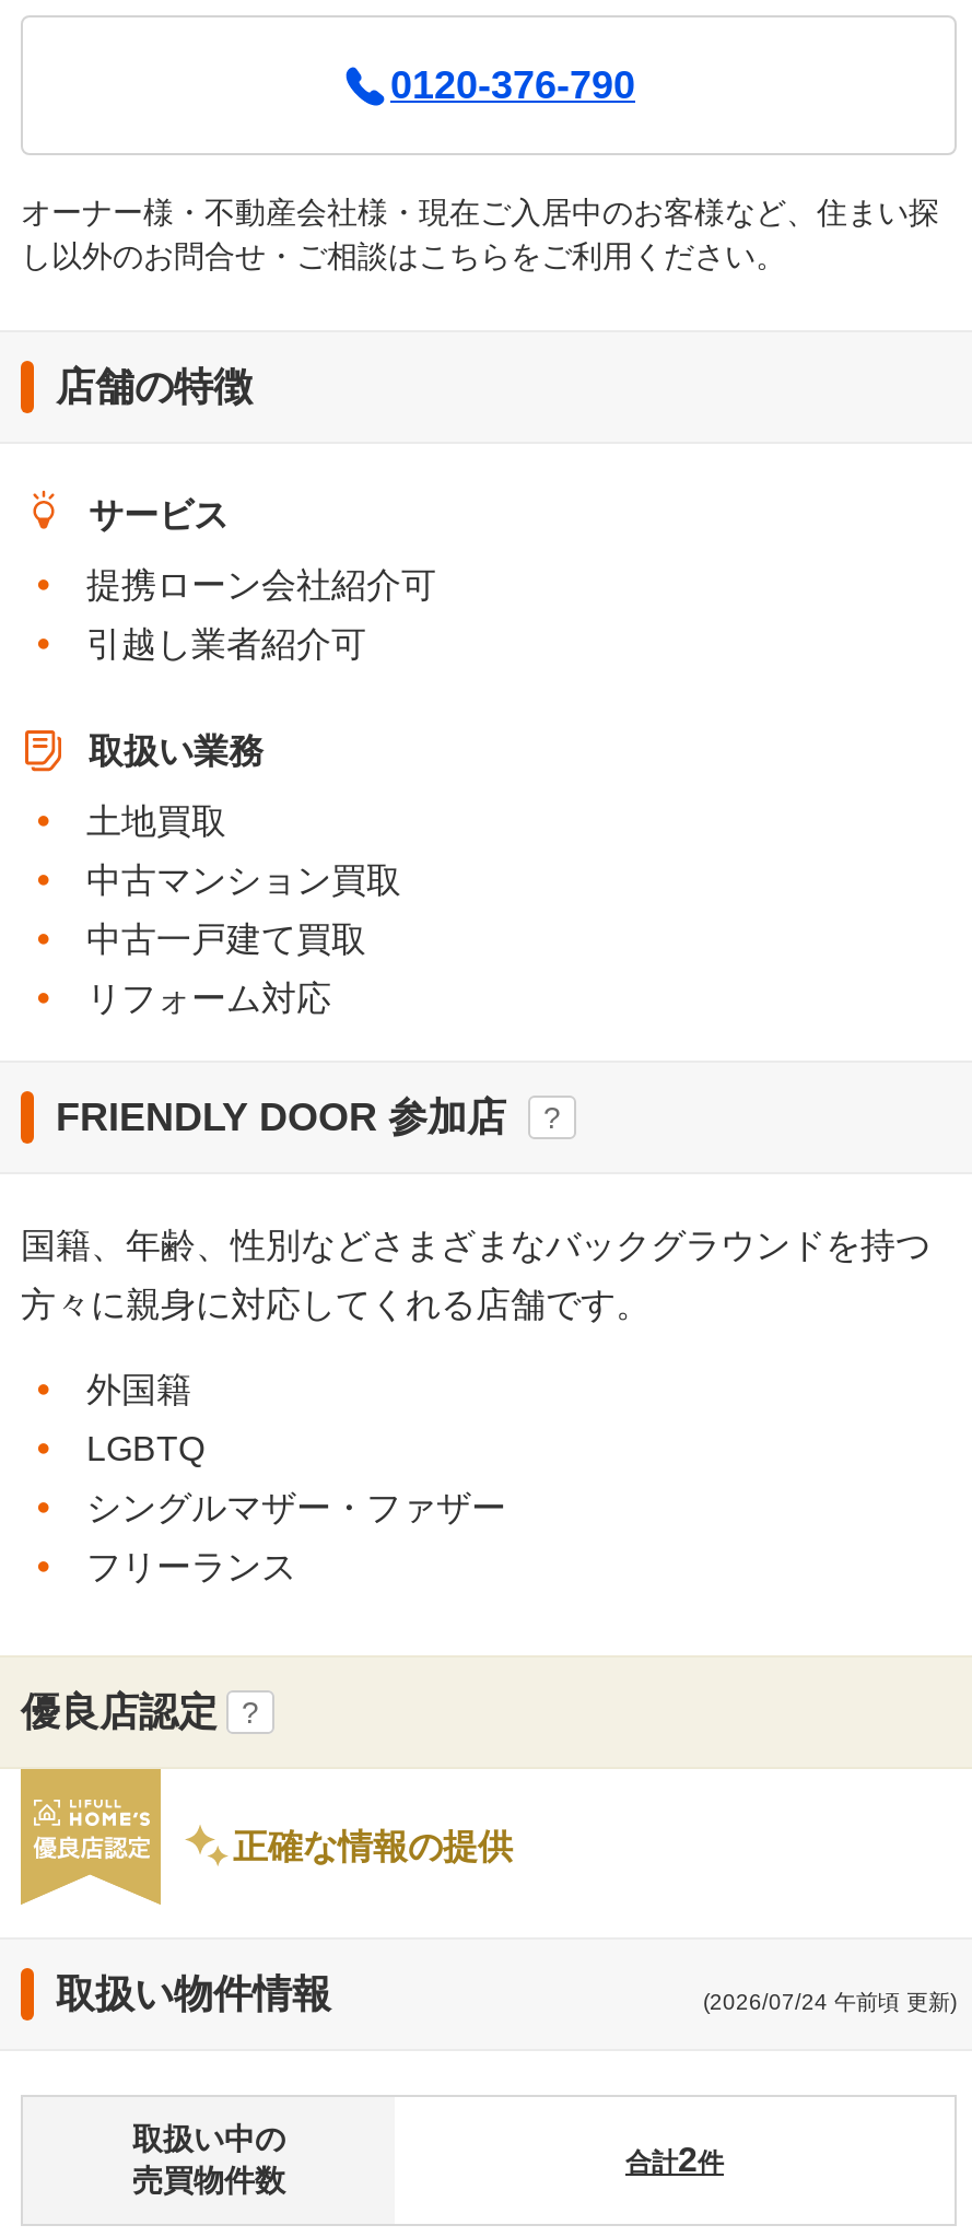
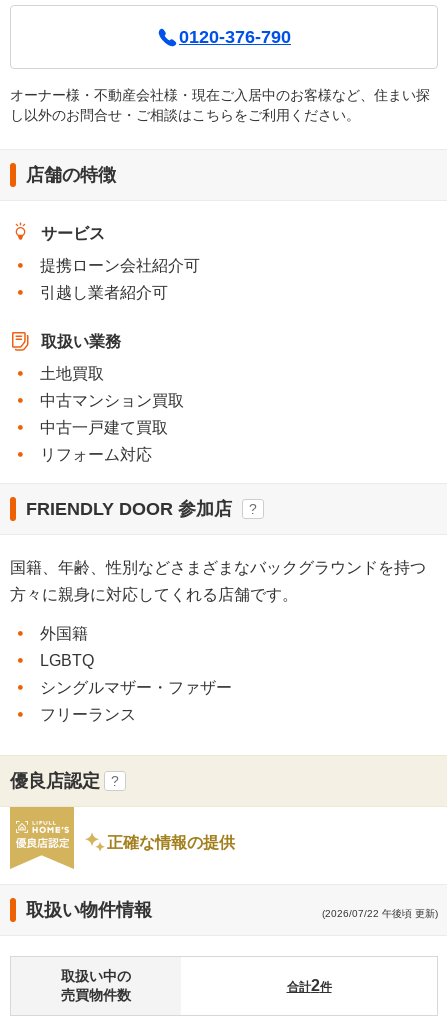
- (2026/07/24 午前頃 更新)
+ (2026/07/22 午後頃 更新)
